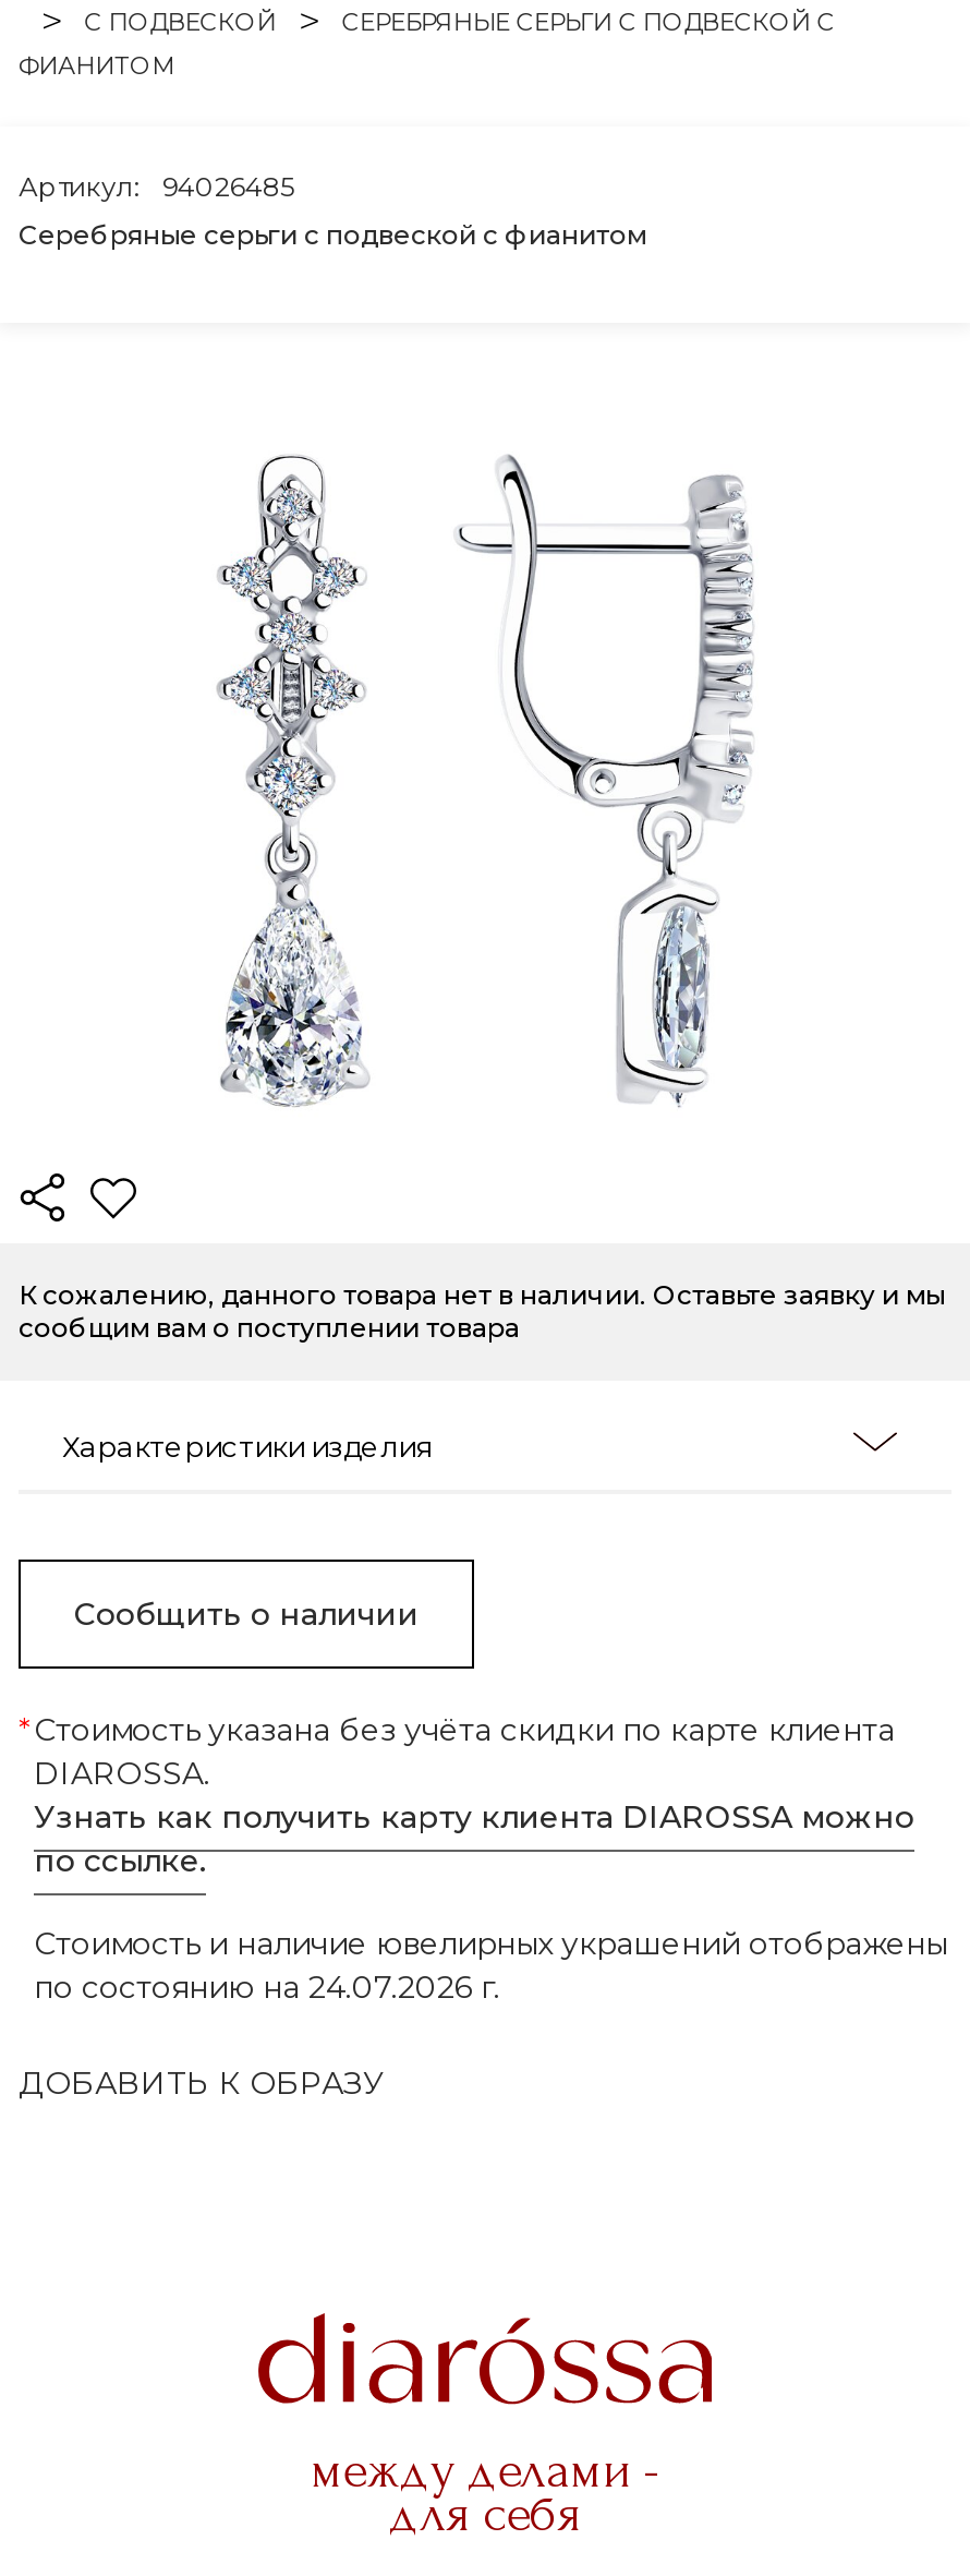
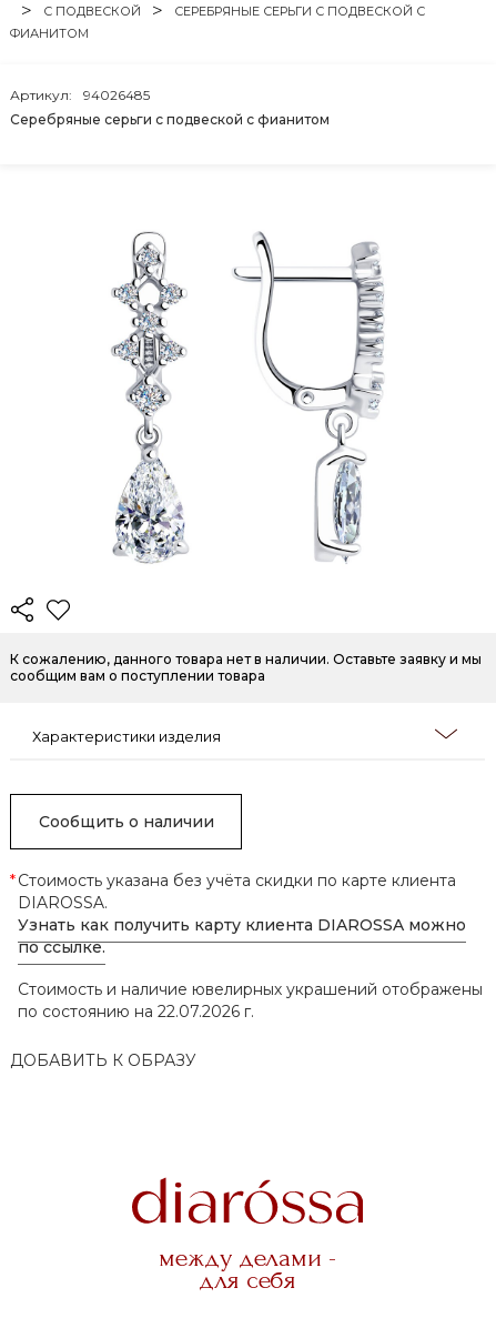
- по состоянию на 24.07.2026 г.
+ по состоянию на 22.07.2026 г.
